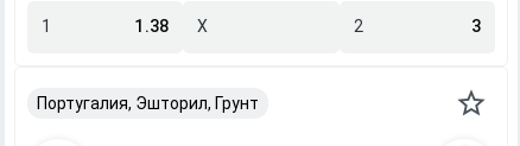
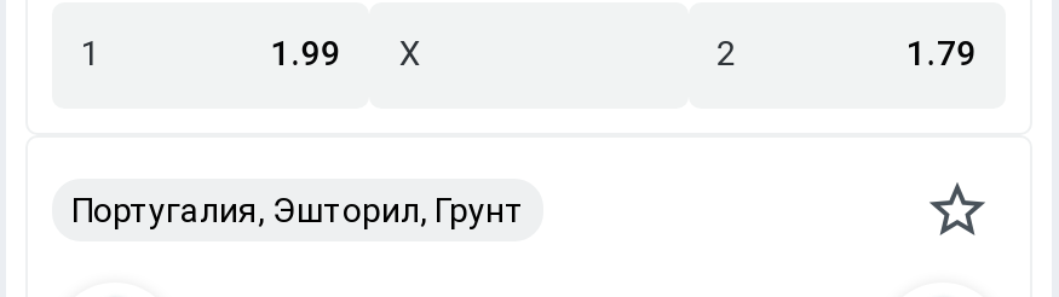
- 1.38 X
+ 1.99 X

- 3
+ 1.79
